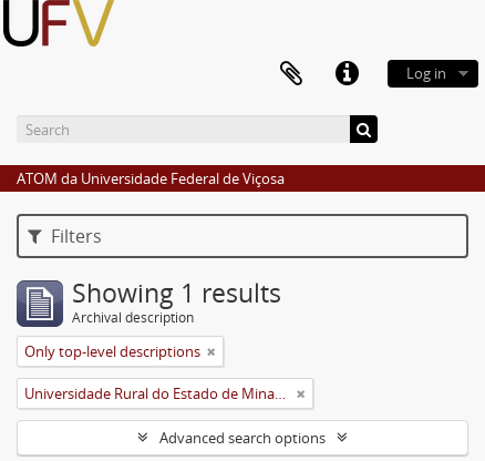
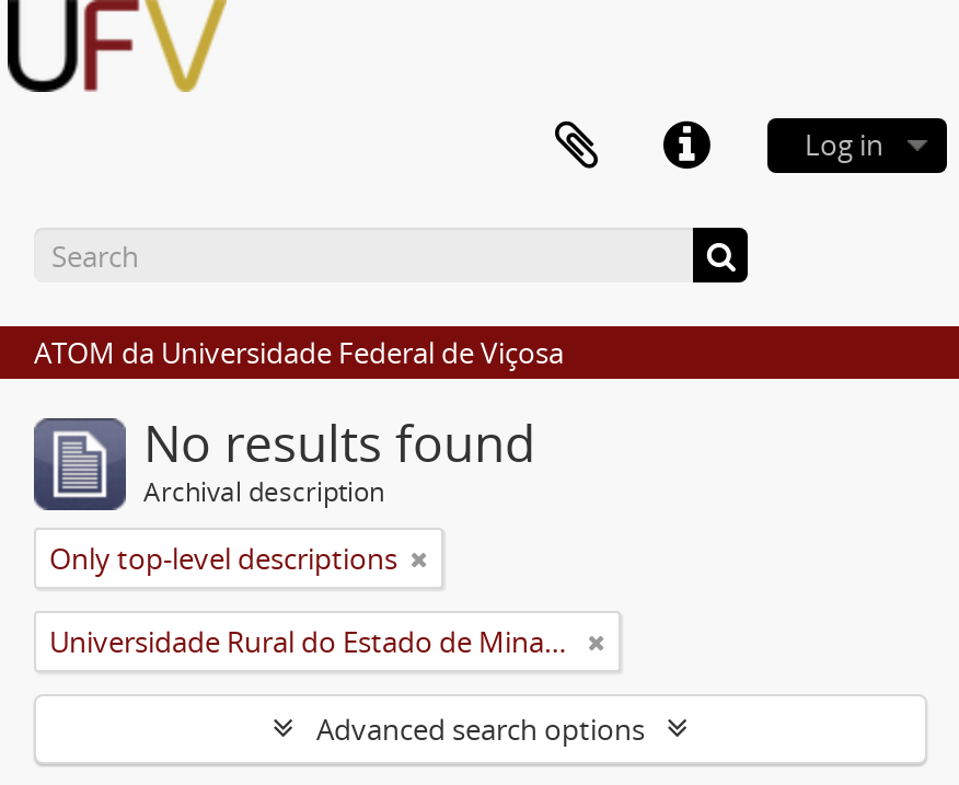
- Filters
- Showing 1 results
+ No results found
